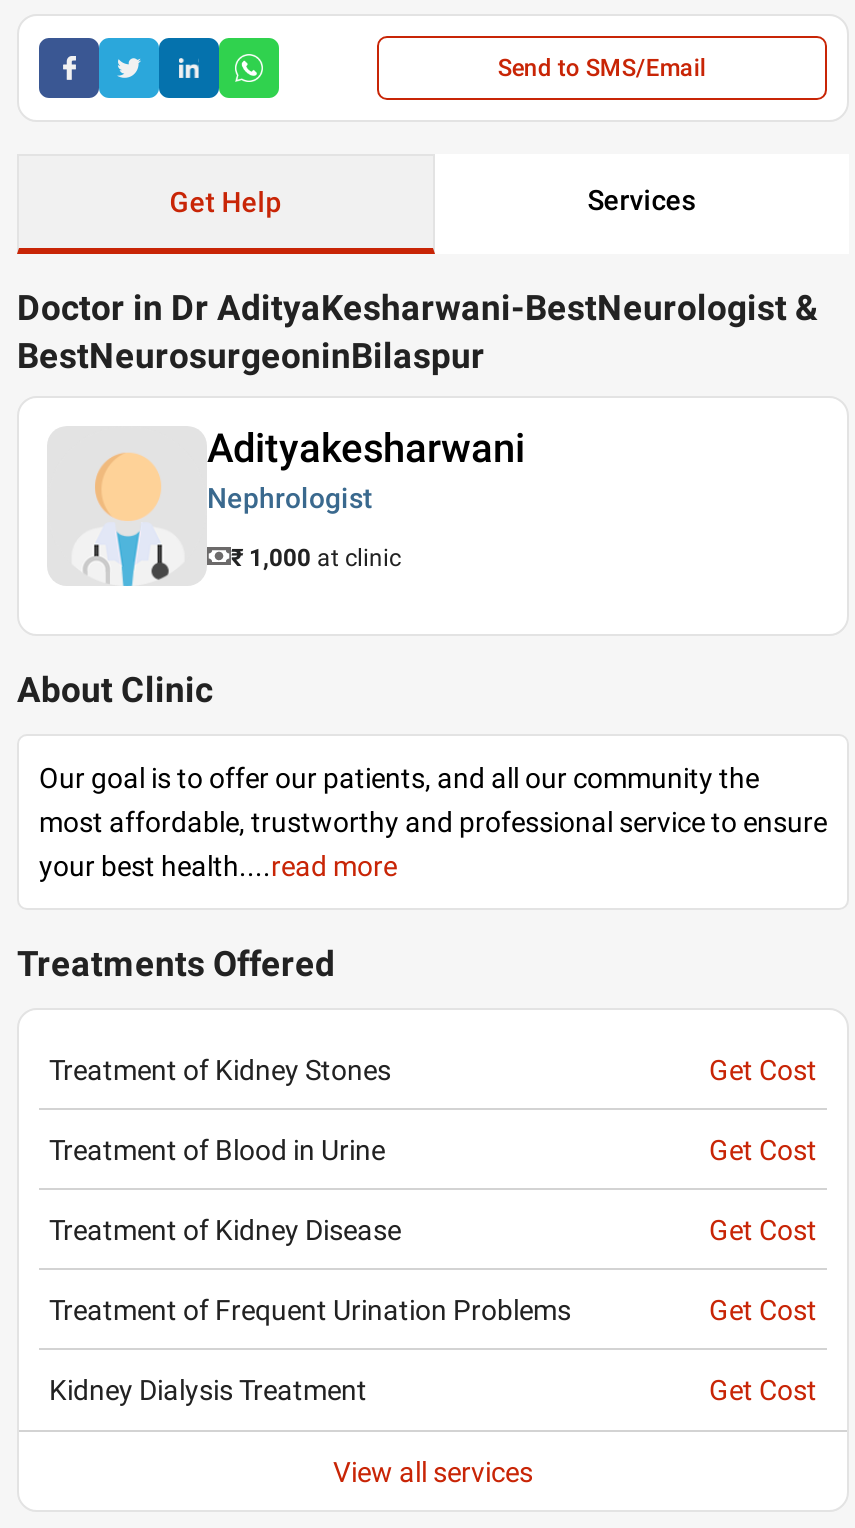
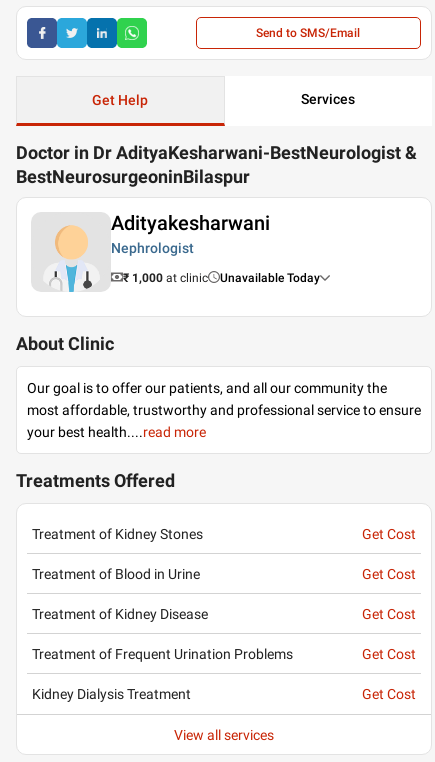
+ Unavailable Today
